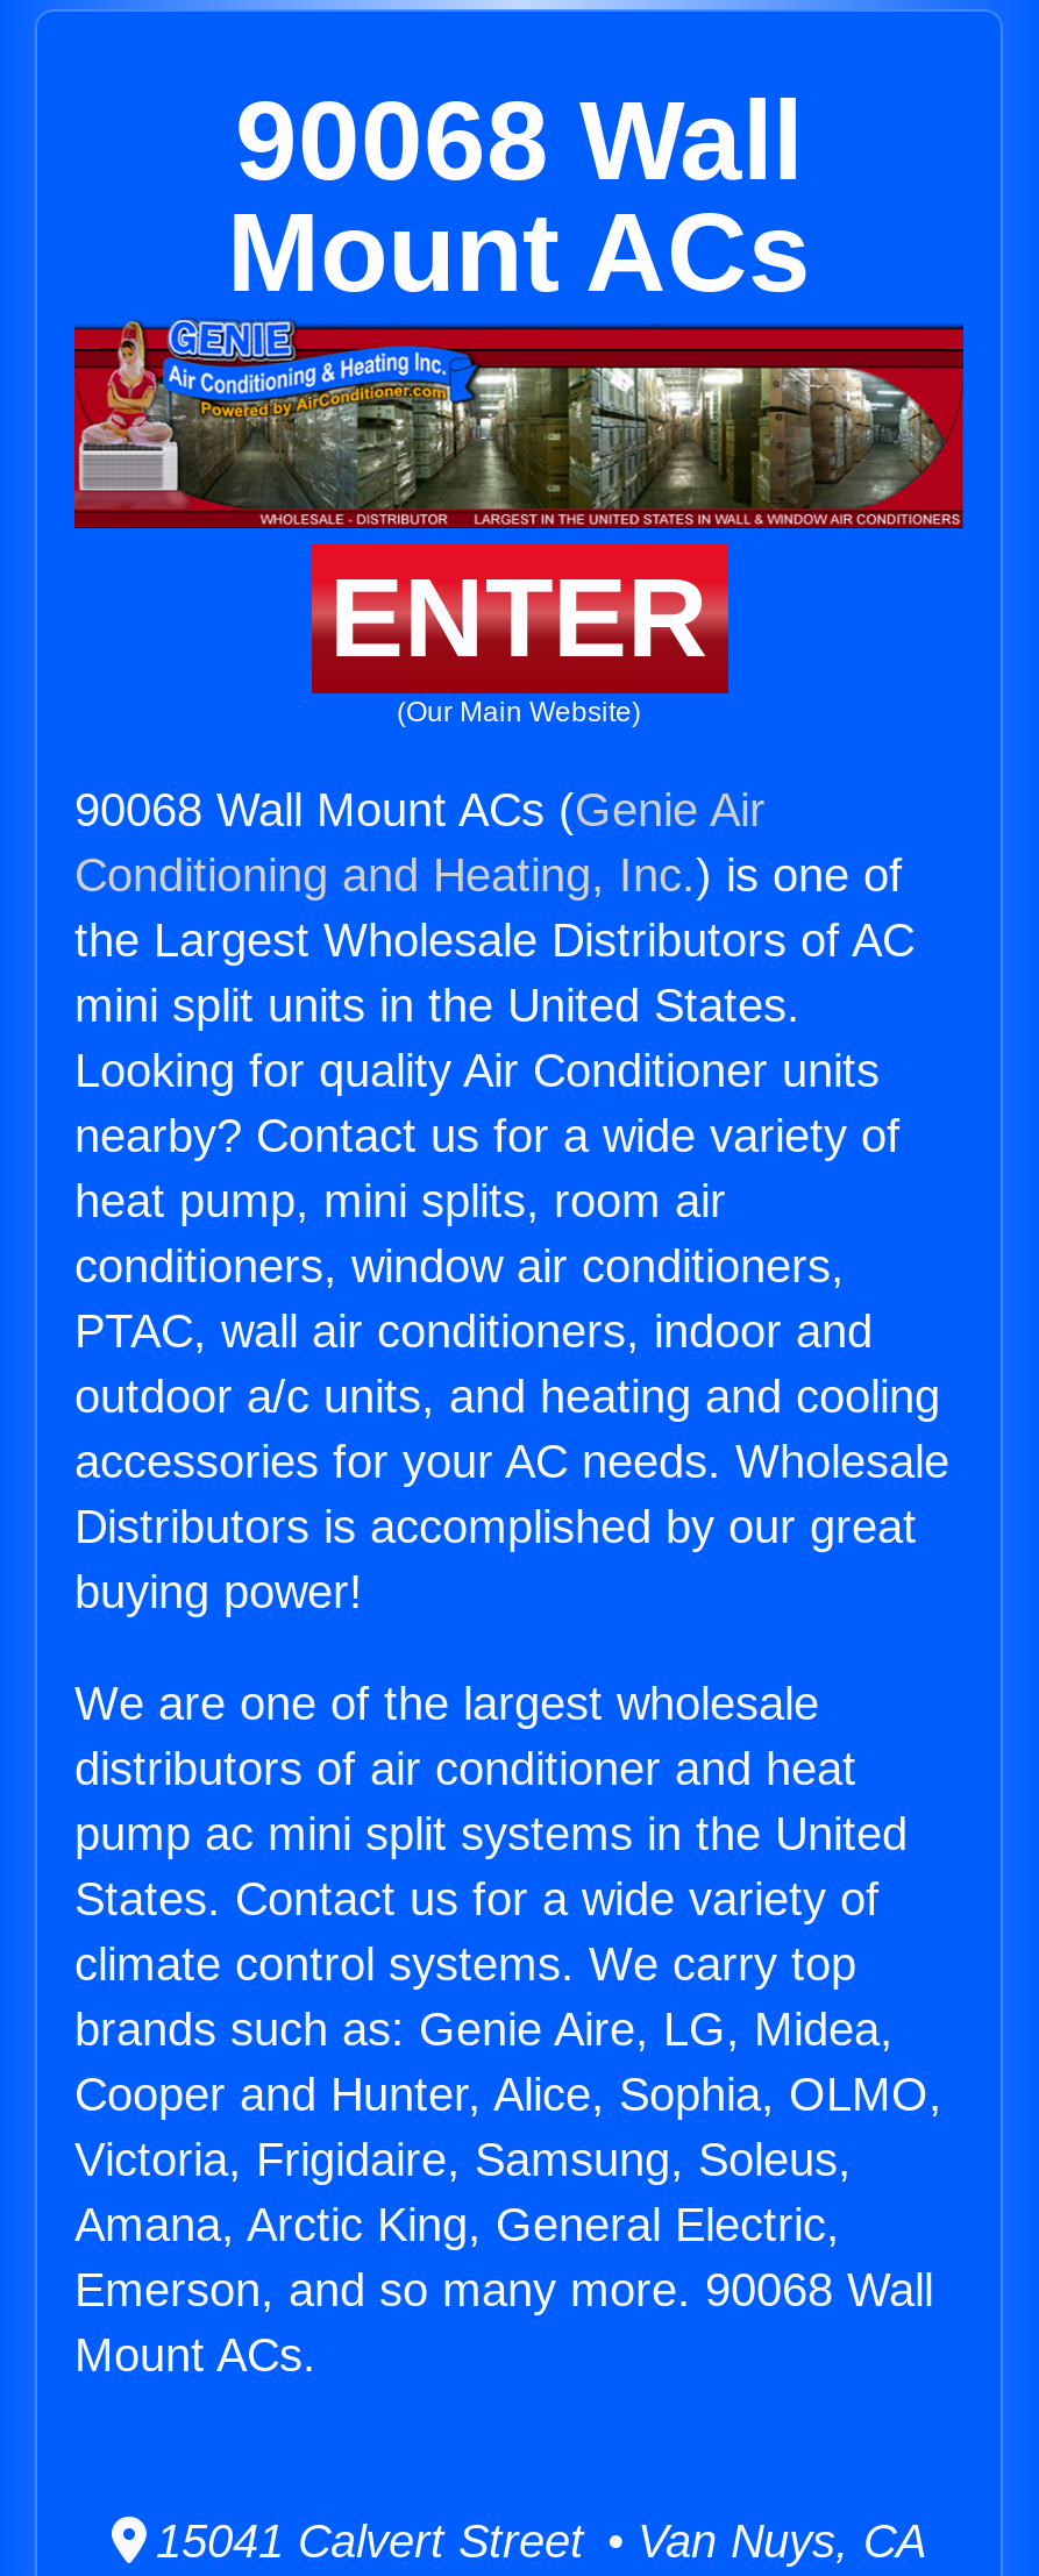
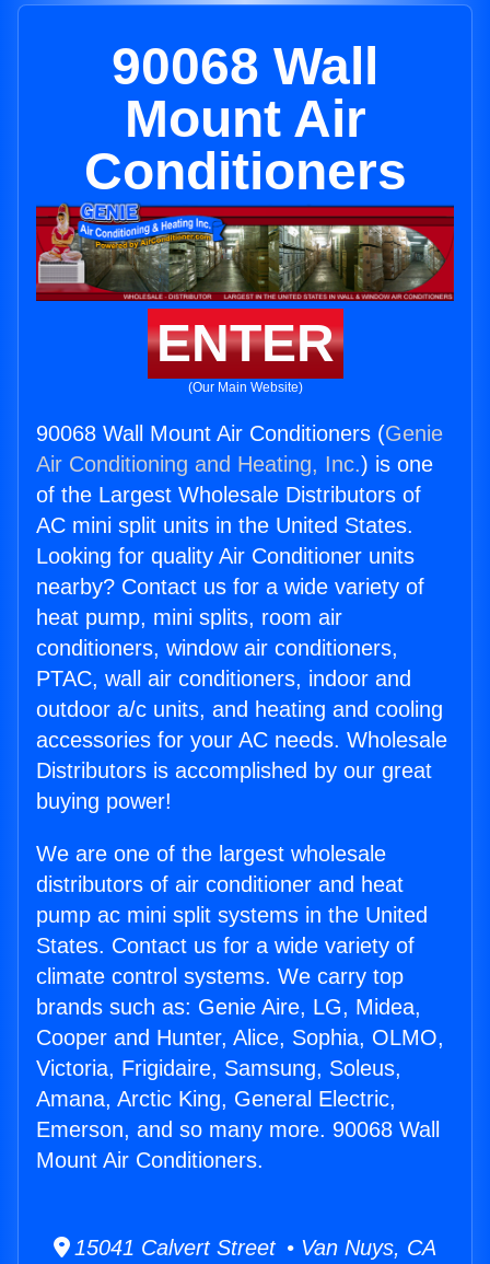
- Mount ACs
+ Mount Air
+ Conditioners

- 90068 Wall Mount ACs (Genie Air
- Conditioning and Heating, Inc.) is one of
- the Largest Wholesale Distributors of AC
- mini split units in the United States.
+ 90068 Wall Mount Air Conditioners (Genie
+ Air Conditioning and Heating, Inc.) is one
+ of the Largest Wholesale Distributors of
+ AC mini split units in the United States.

- Mount ACs.
+ Mount Air Conditioners.
